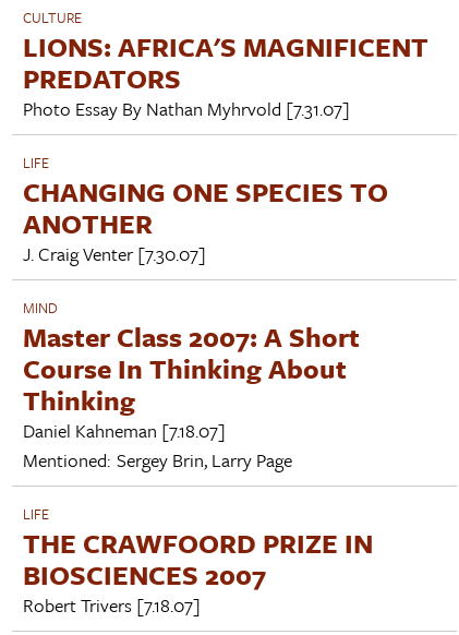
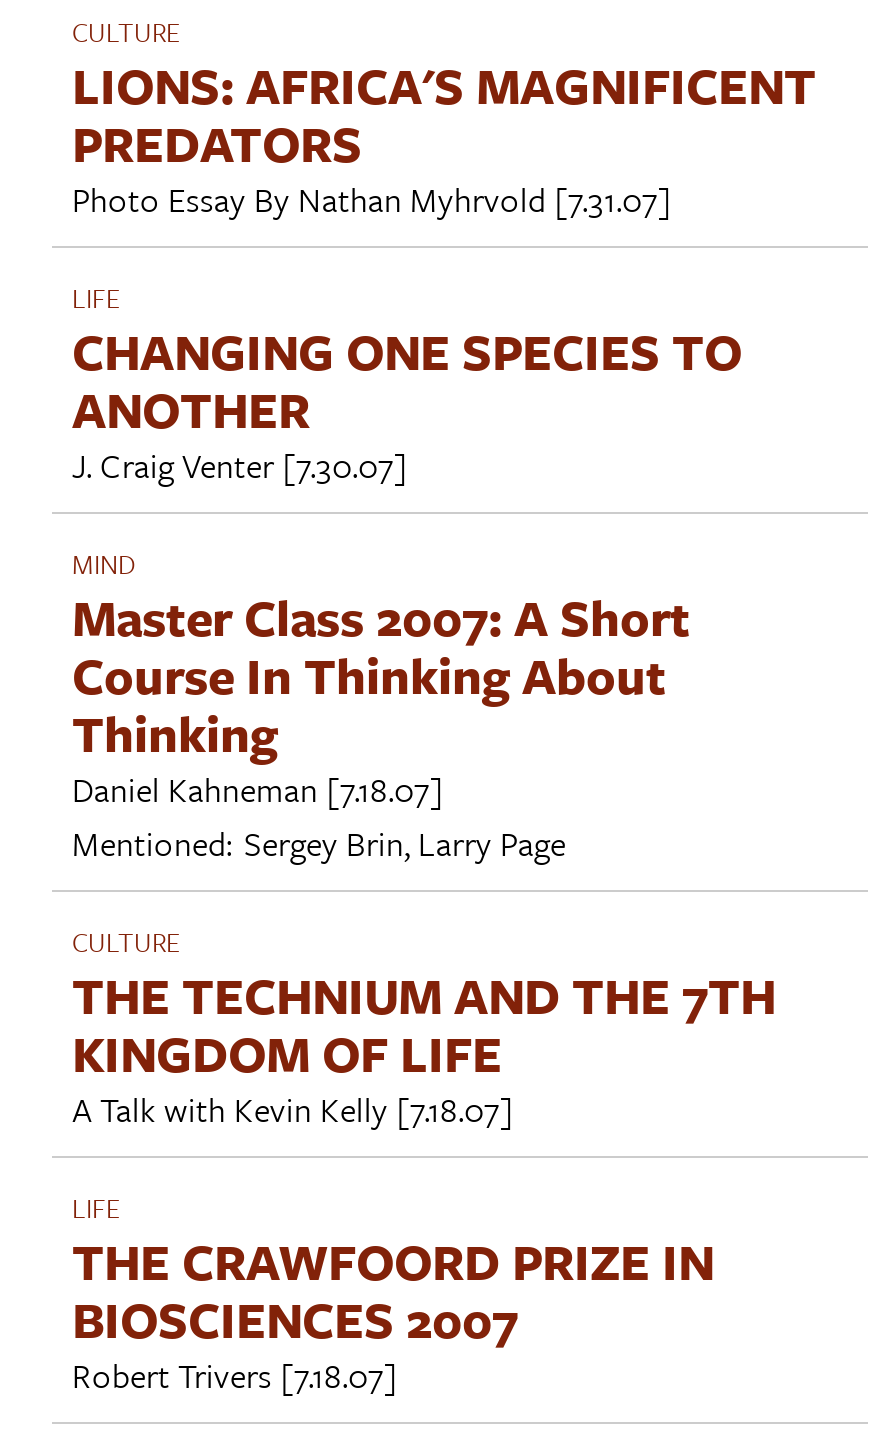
+ CULTURE
+ THE TECHNIUM AND THE 7TH
+ KINGDOM OF LIFE
+ A Talk with Kevin Kelly [7.18.07]
